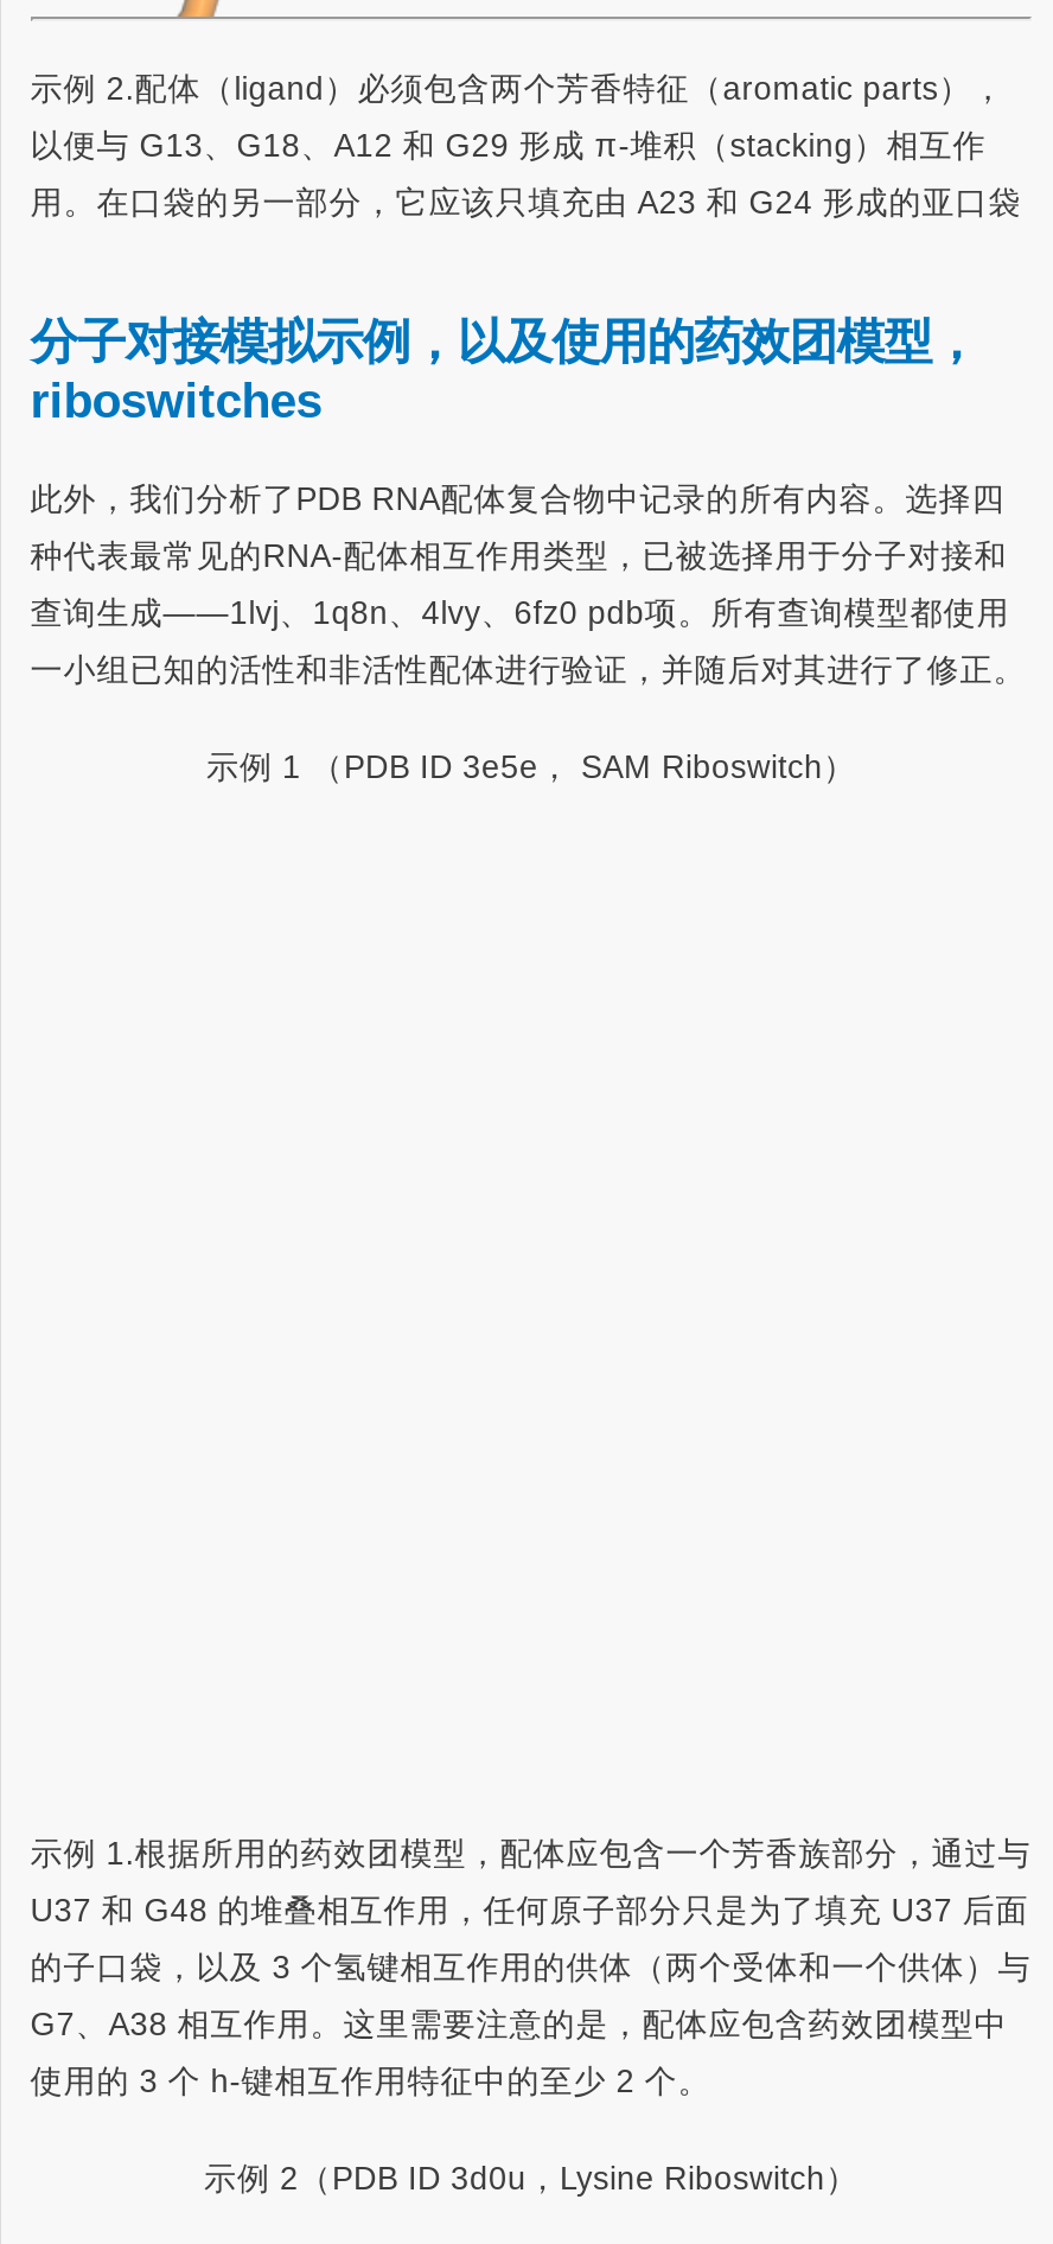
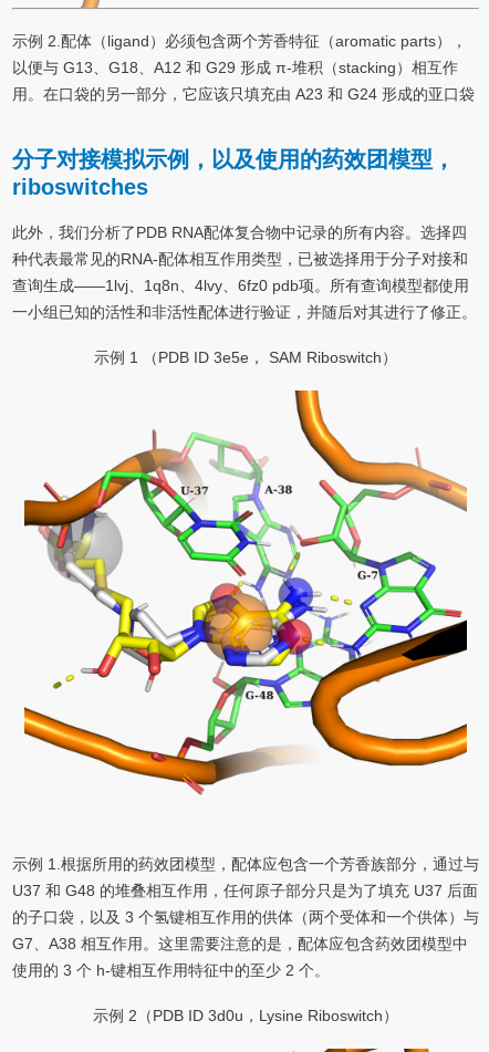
+ [image]
